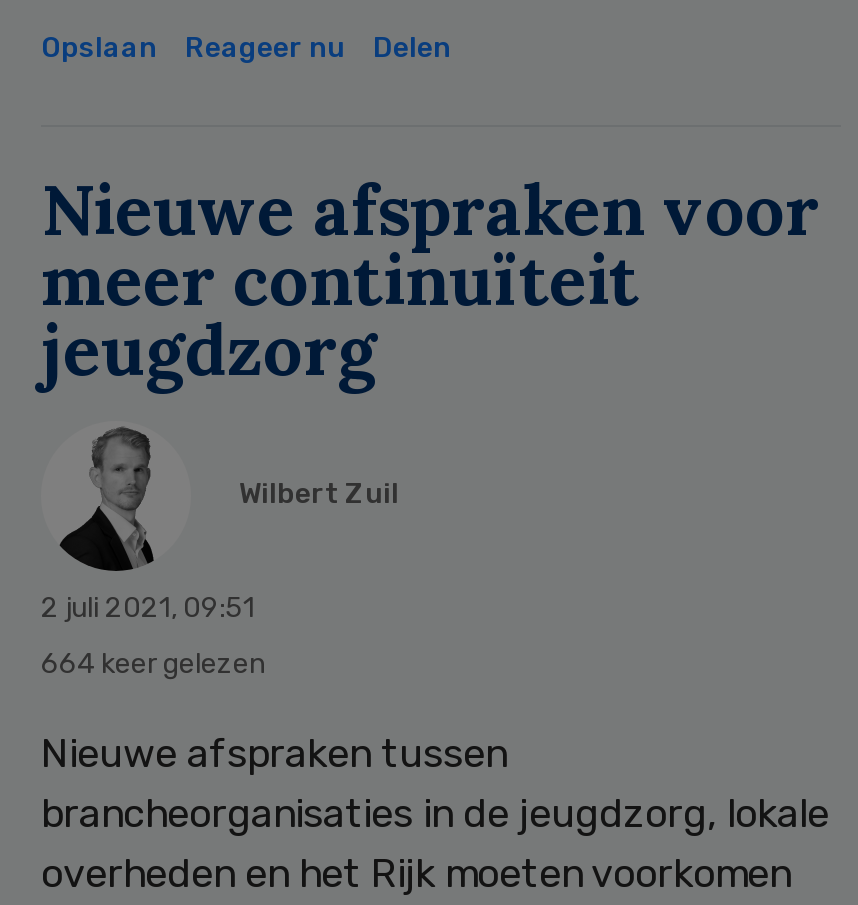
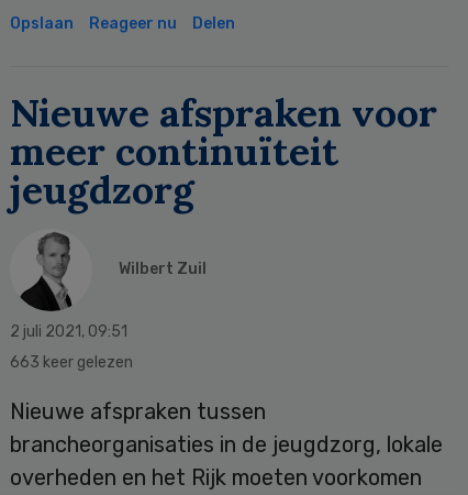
- 664 keer gelezen
+ 663 keer gelezen
